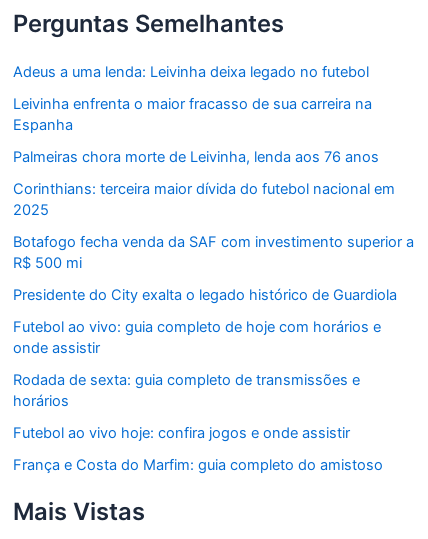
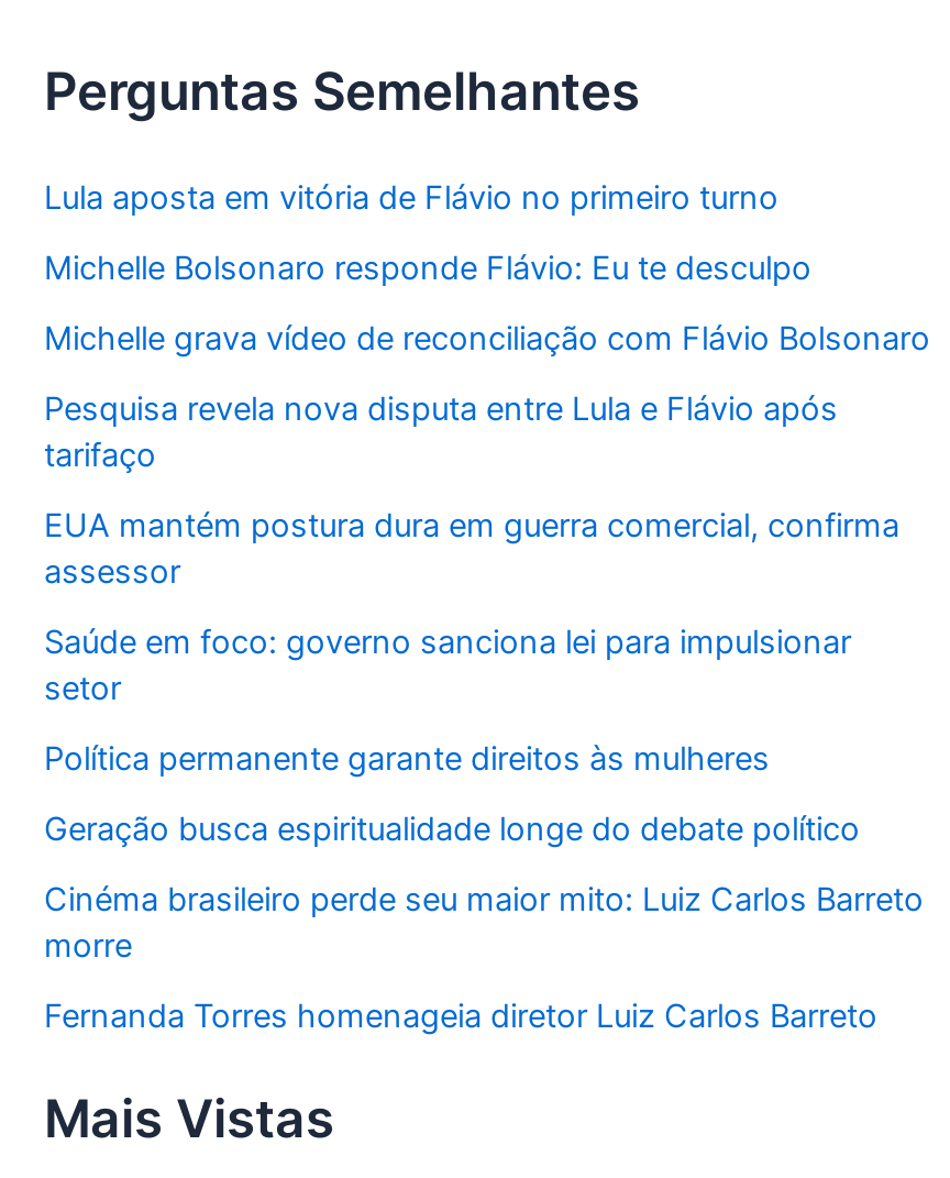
- Adeus a uma lenda: Leivinha deixa legado no futebol
+ Lula aposta em vitória de Flávio no primeiro turno

- Leivinha enfrenta o maior fracasso de sua carreira na
- Espanha
+ Michelle Bolsonaro responde Flávio: Eu te desculpo

- Palmeiras chora morte de Leivinha, lenda aos 76 anos
+ Michelle grava vídeo de reconciliação com Flávio Bolsonaro

- Corinthians: terceira maior dívida do futebol nacional em
- 2025
+ Pesquisa revela nova disputa entre Lula e Flávio após
+ tarifaço

- Botafogo fecha venda da SAF com investimento superior a
- R$ 500 mi
+ EUA mantém postura dura em guerra comercial, confirma
+ assessor

- Presidente do City exalta o legado histórico de Guardiola
+ Saúde em foco: governo sanciona lei para impulsionar
+ setor

- Futebol ao vivo: guia completo de hoje com horários e
- onde assistir
+ Política permanente garante direitos às mulheres

- Rodada de sexta: guia completo de transmissões e
- horários
+ Geração busca espiritualidade longe do debate político

- Futebol ao vivo hoje: confira jogos e onde assistir
+ Cinéma brasileiro perde seu maior mito: Luiz Carlos Barreto
+ morre

- França e Costa do Marfim: guia completo do amistoso
+ Fernanda Torres homenageia diretor Luiz Carlos Barreto
